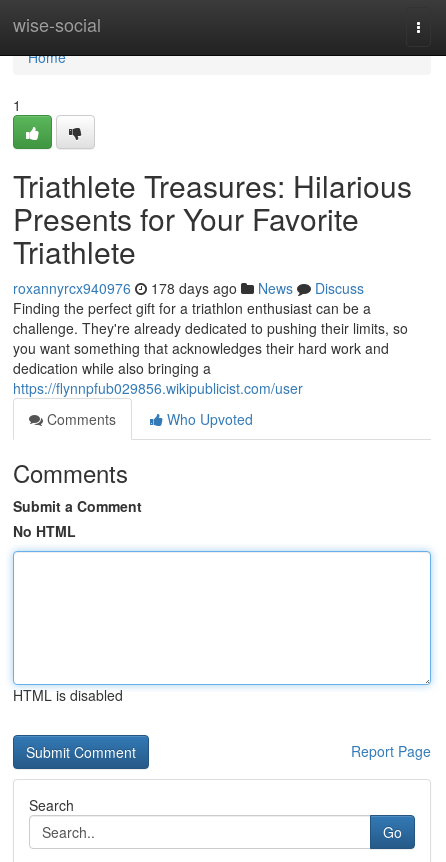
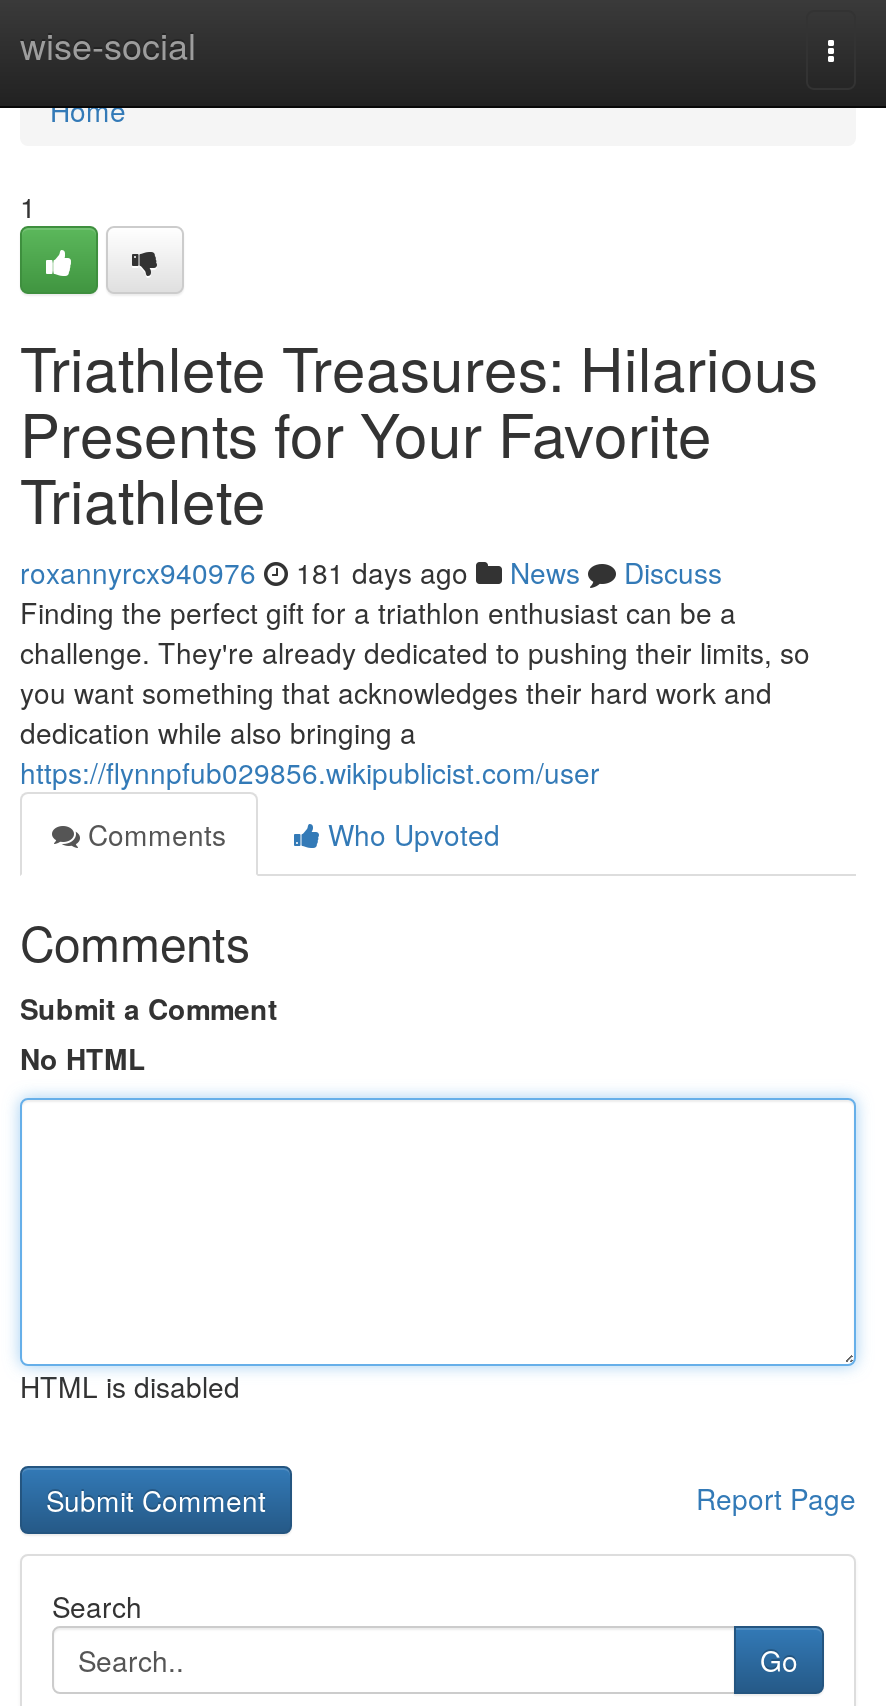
- roxannyrcx940976 178 days ago News Discuss
+ roxannyrcx940976 181 days ago News Discuss
